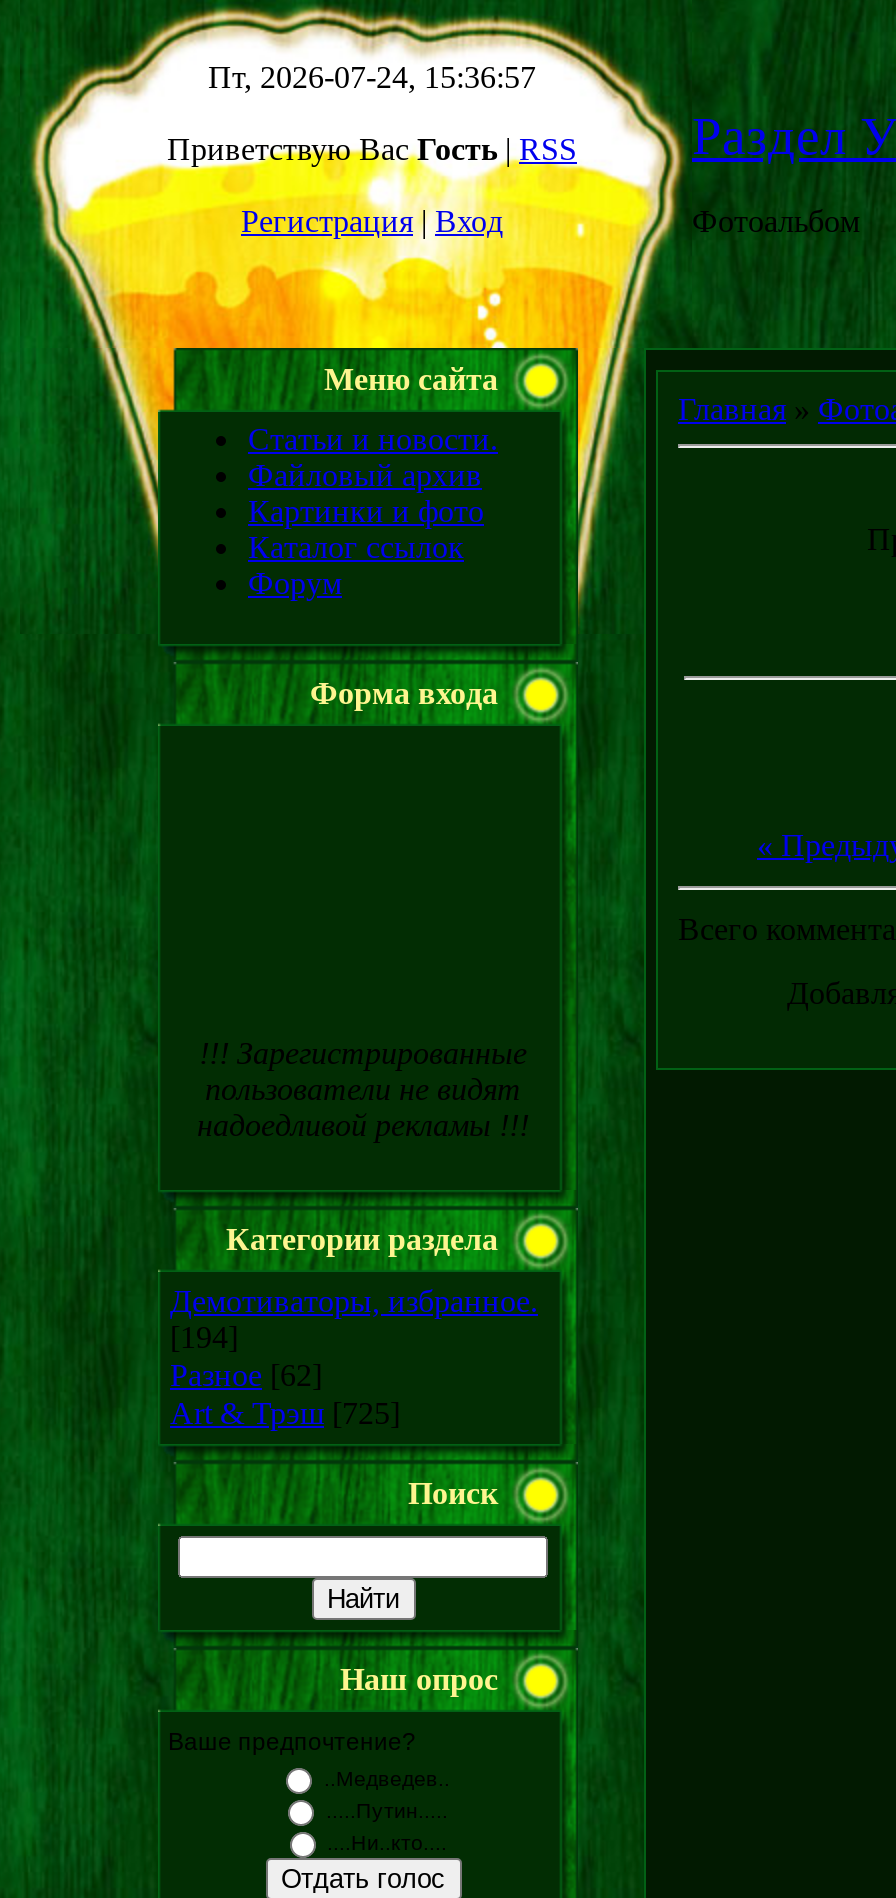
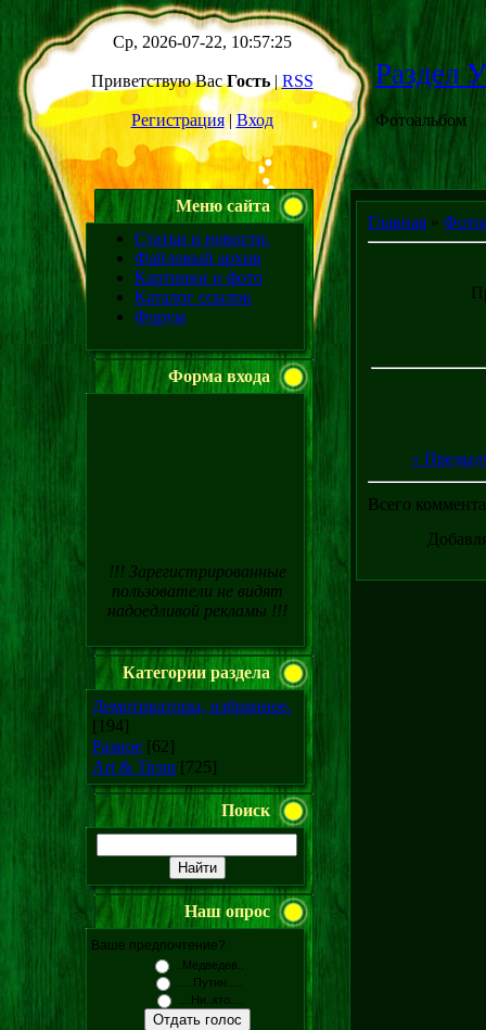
- Пт, 2026-07-24, 15:36:57
+ Ср, 2026-07-22, 10:57:25
